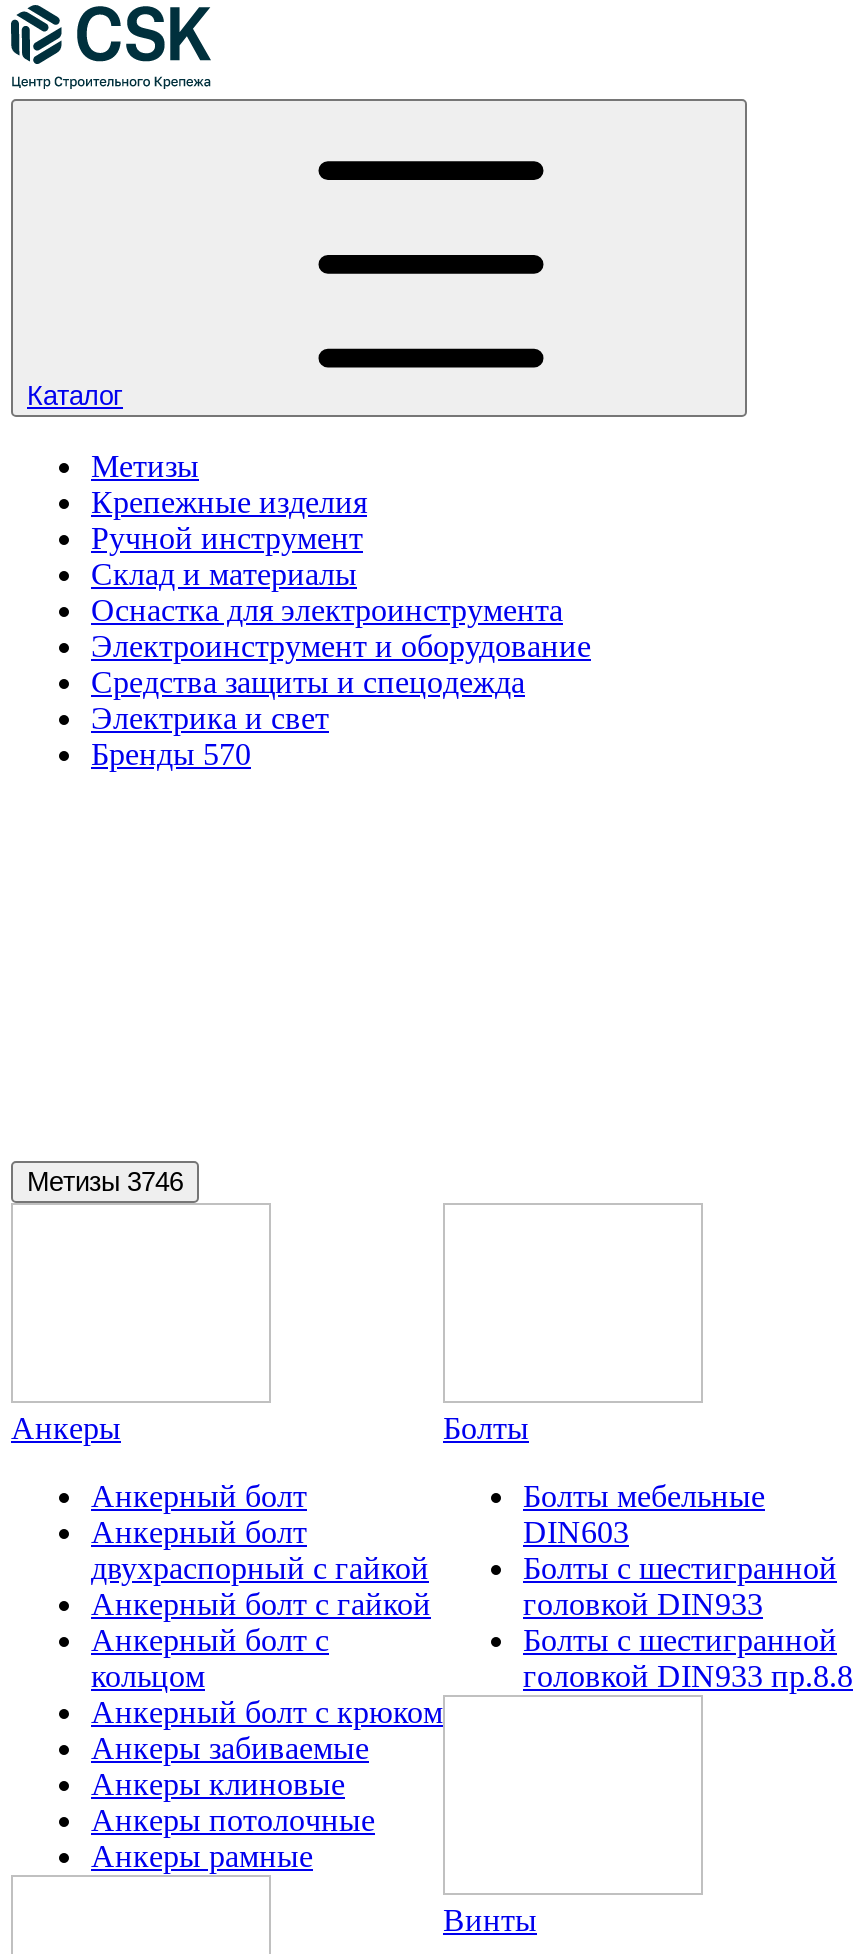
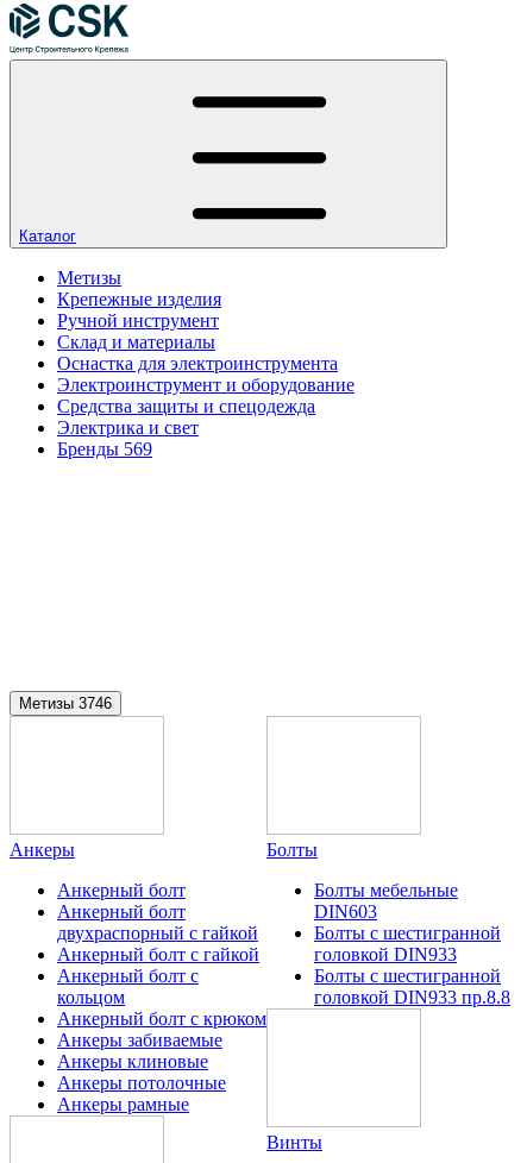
- Бренды 570
+ Бренды 569
